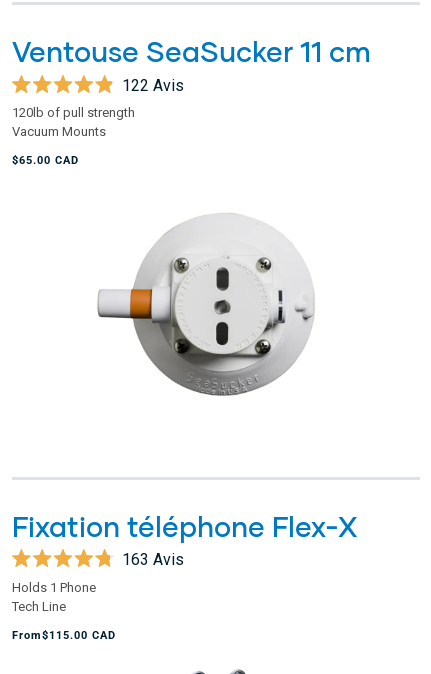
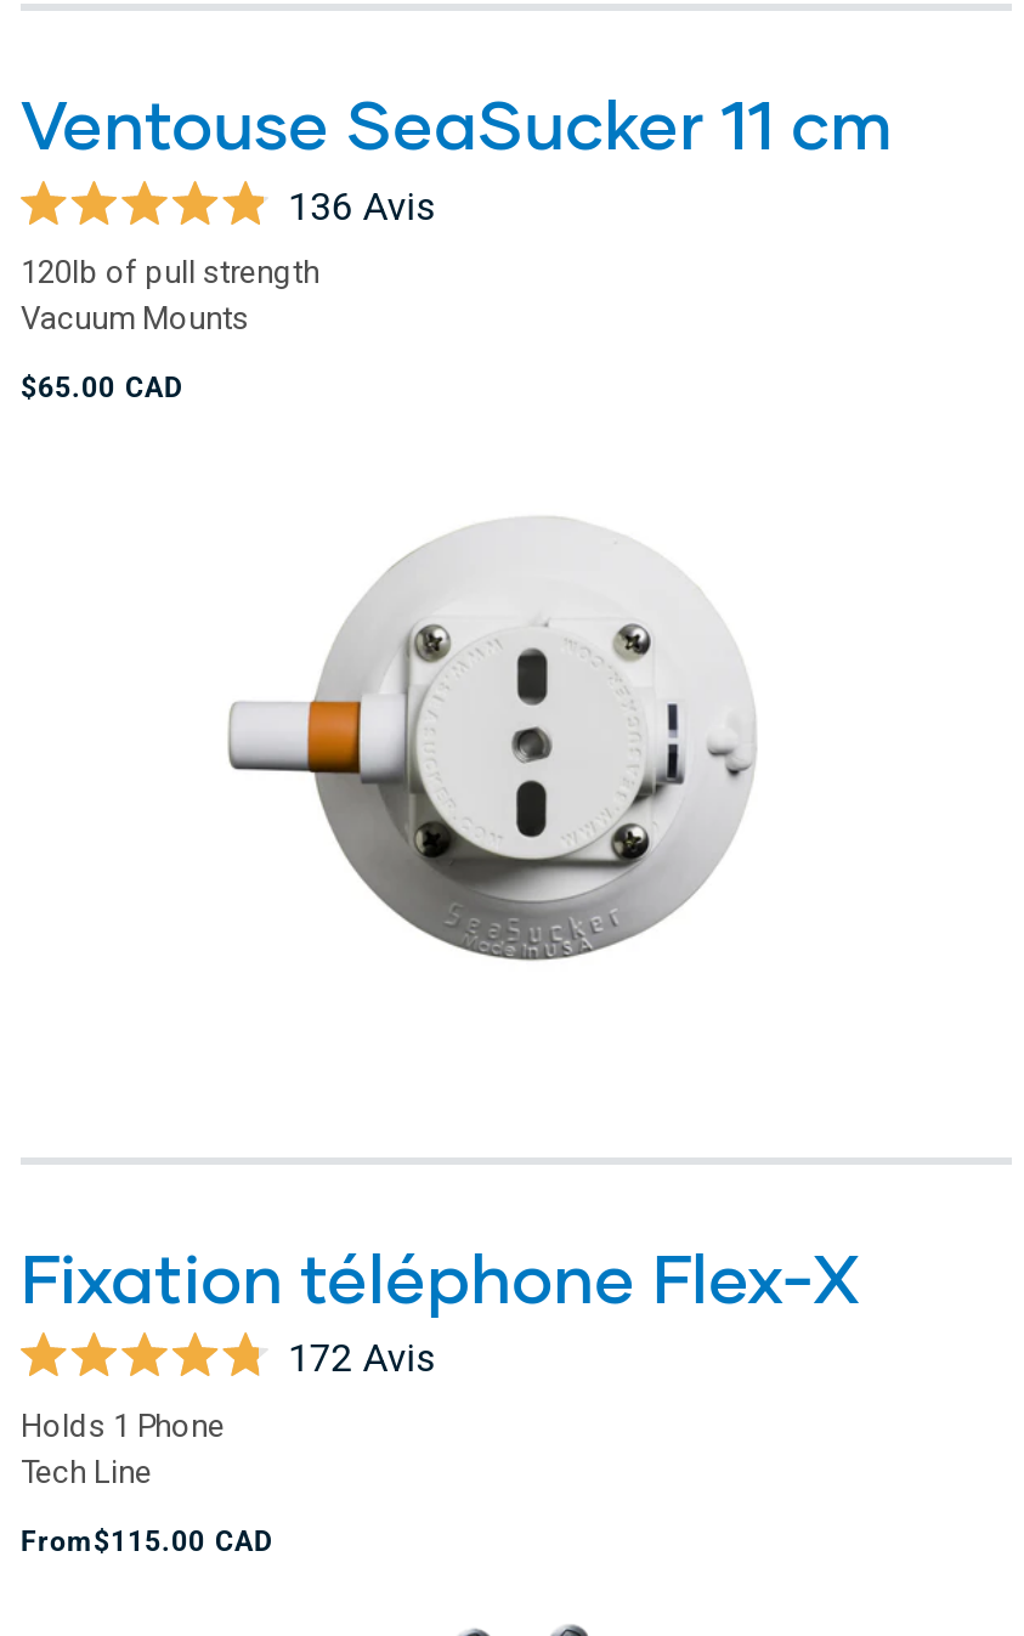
- 122 Avis
+ 136 Avis

- 163 Avis
+ 172 Avis
